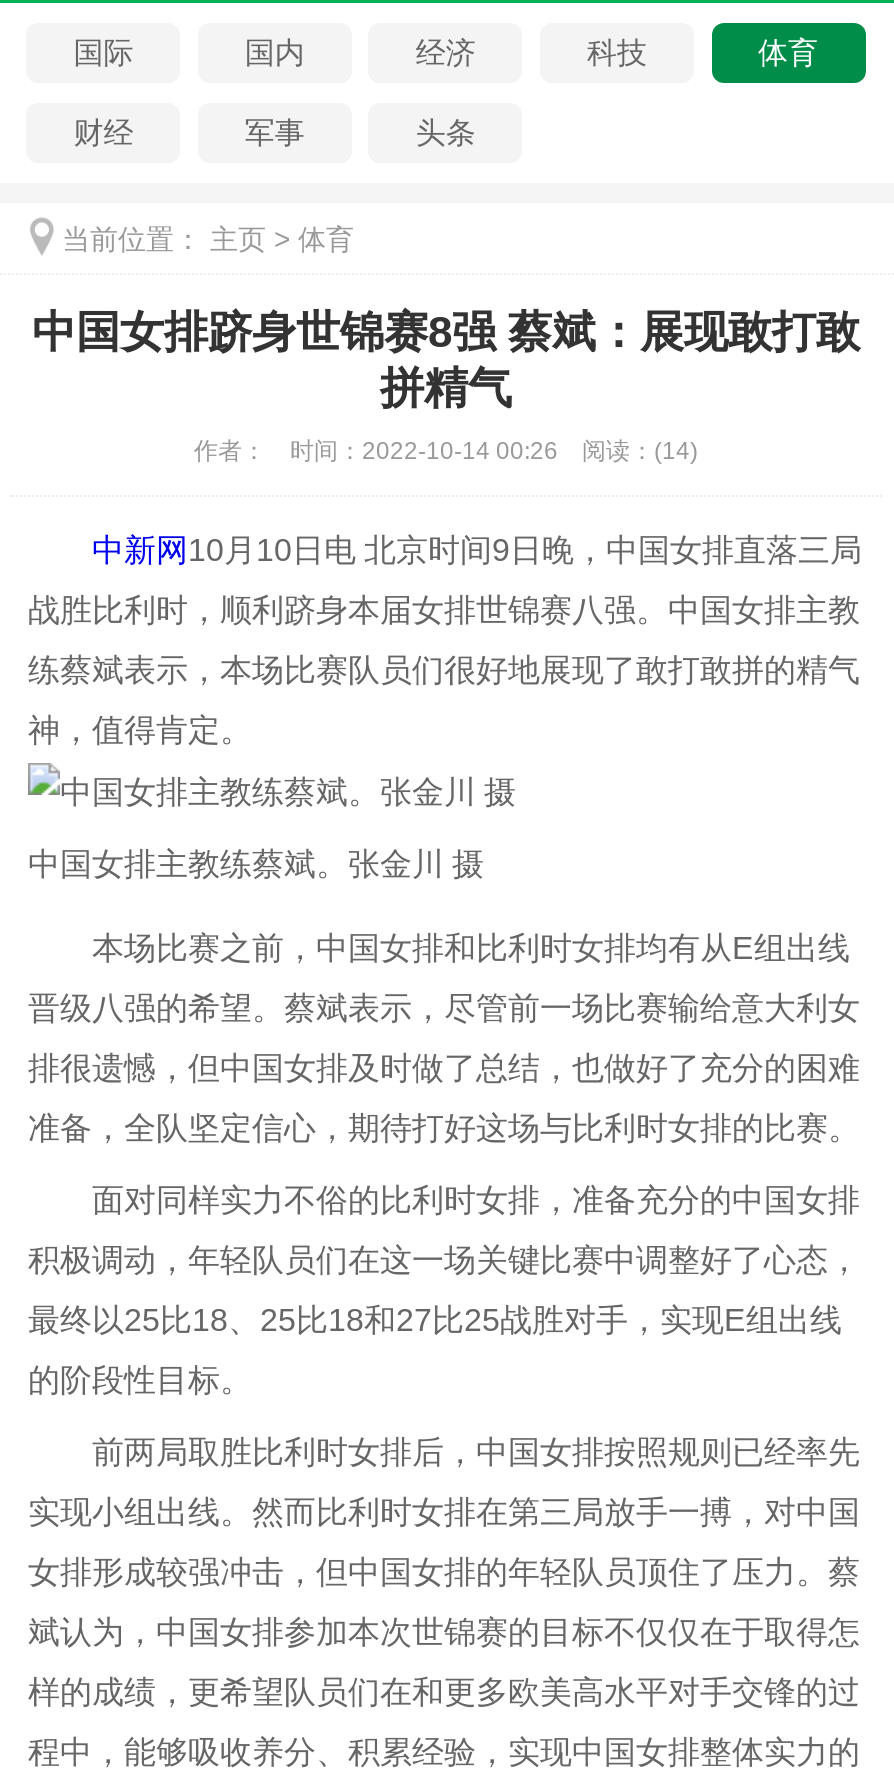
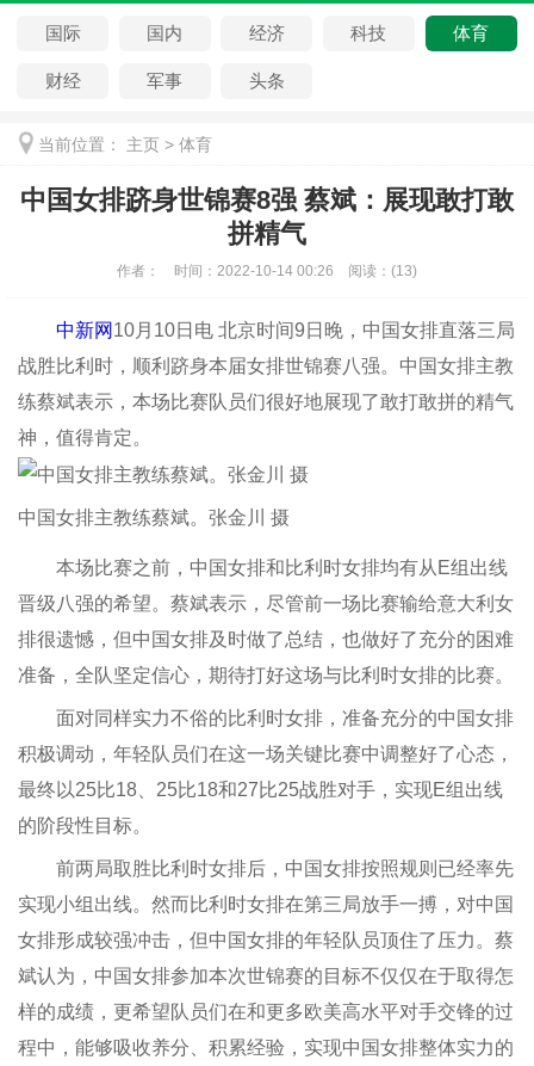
- 作者： 时间：2022-10-14 00:26阅读：(14)
+ 作者： 时间：2022-10-14 00:26阅读：(13)
